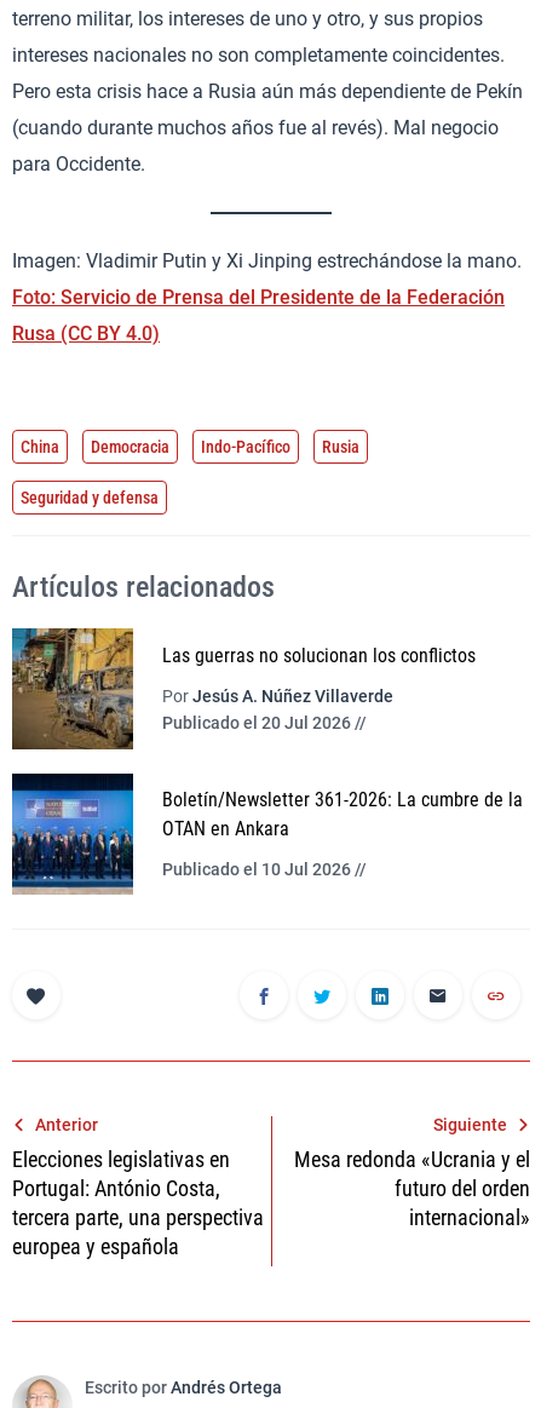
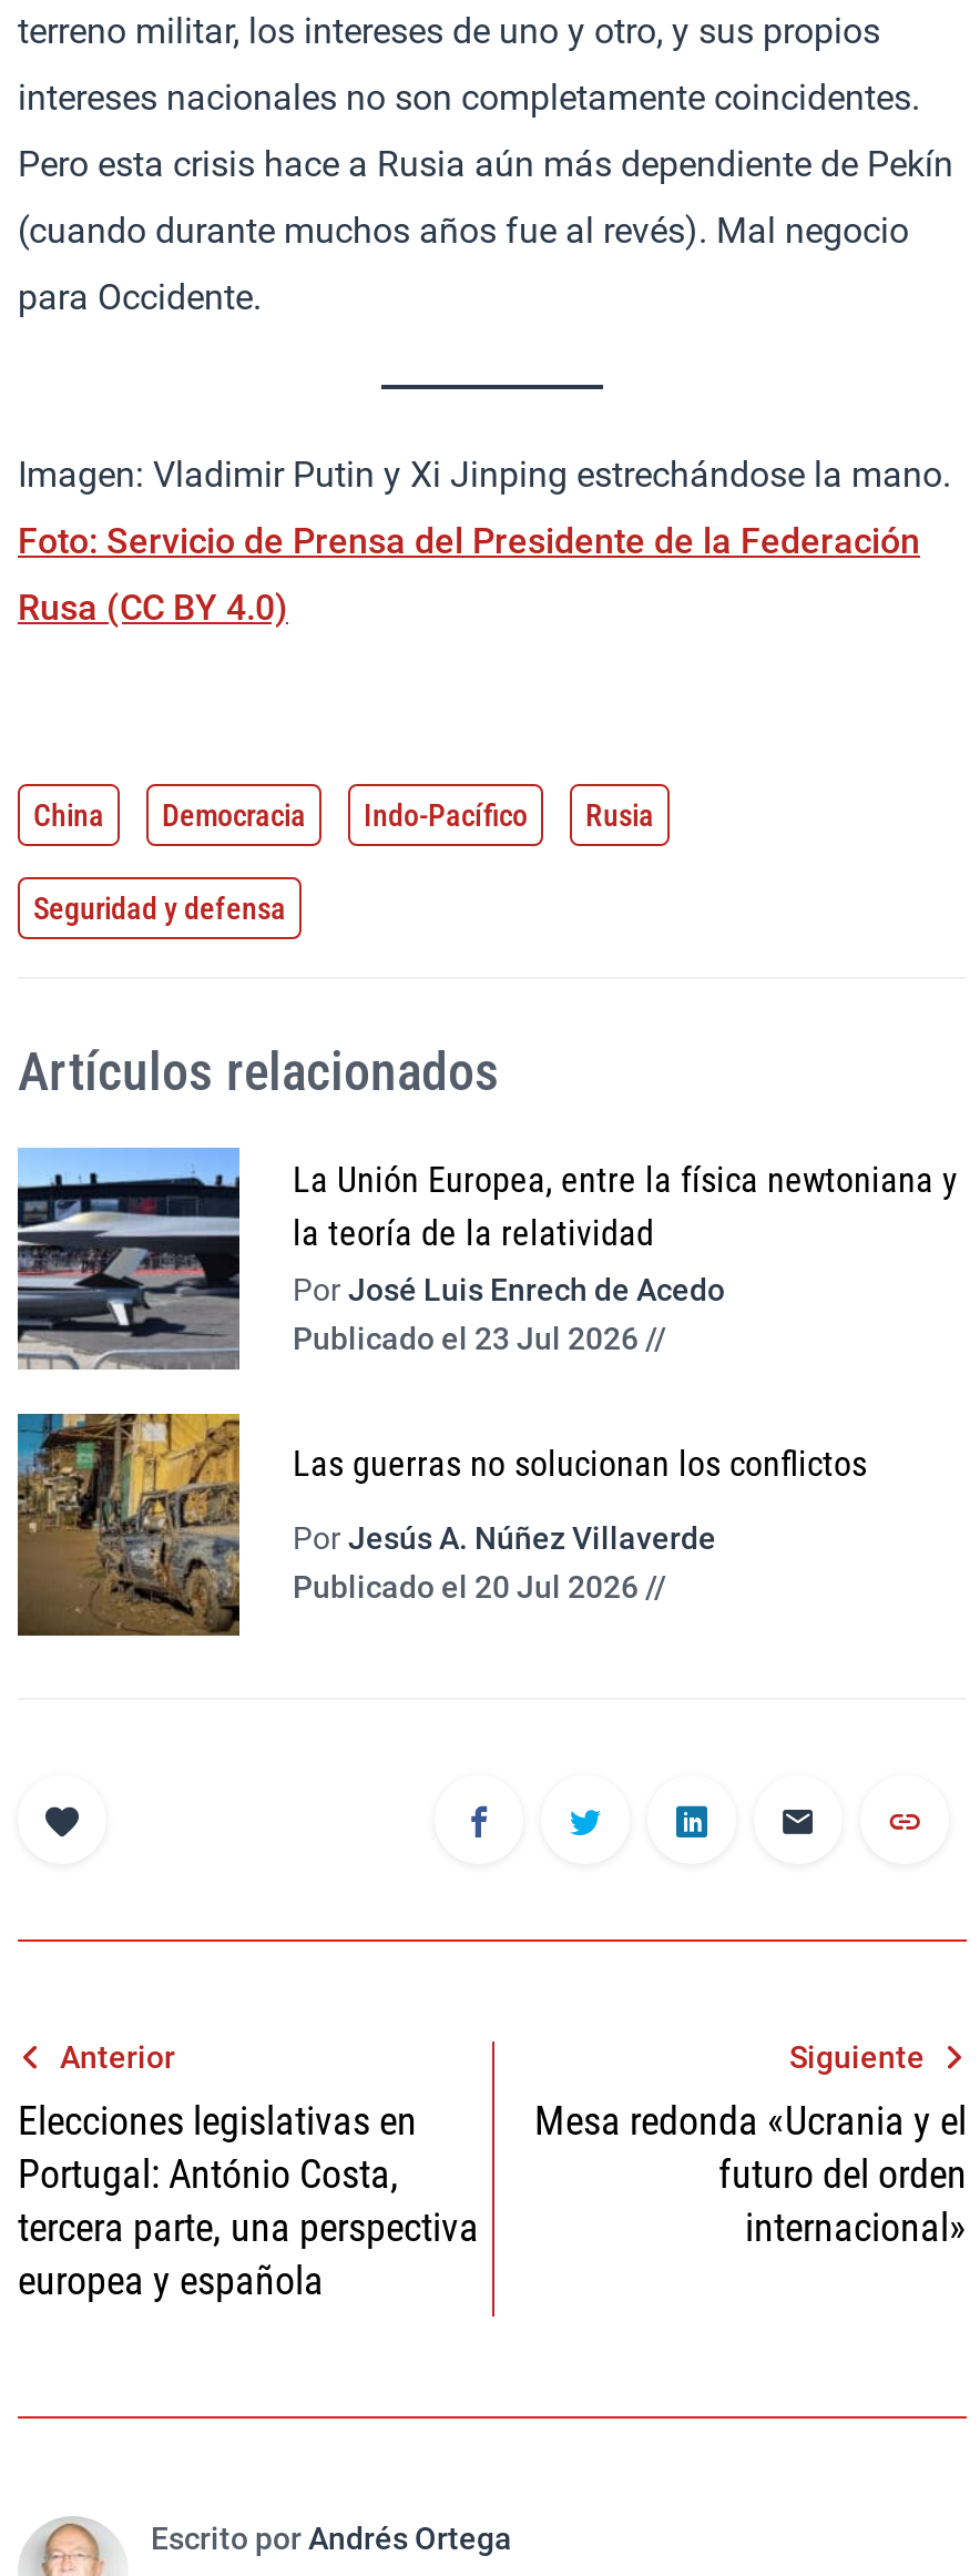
+ [image]
+ La Unión Europea, entre la física newtoniana y
+ la teoría de la relatividad
+ Por José Luis Enrech de Acedo
+ Publicado el 23 Jul 2026 //

moved down: [image] | Las guerras no solucionan los conflictos | Por Jesús A. Núñez Villaverde | Publicado el 20 Jul 2026 //

- [image]
- Boletín/Newsletter 361-2026: La cumbre de la
- OTAN en Ankara
- Publicado el 10 Jul 2026 //
